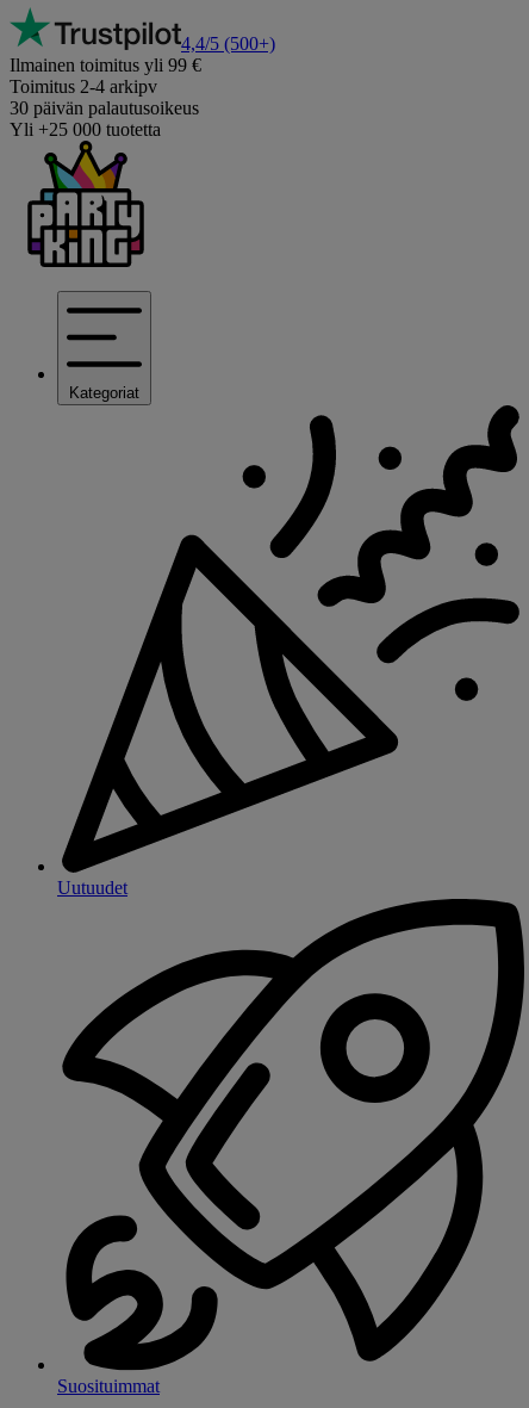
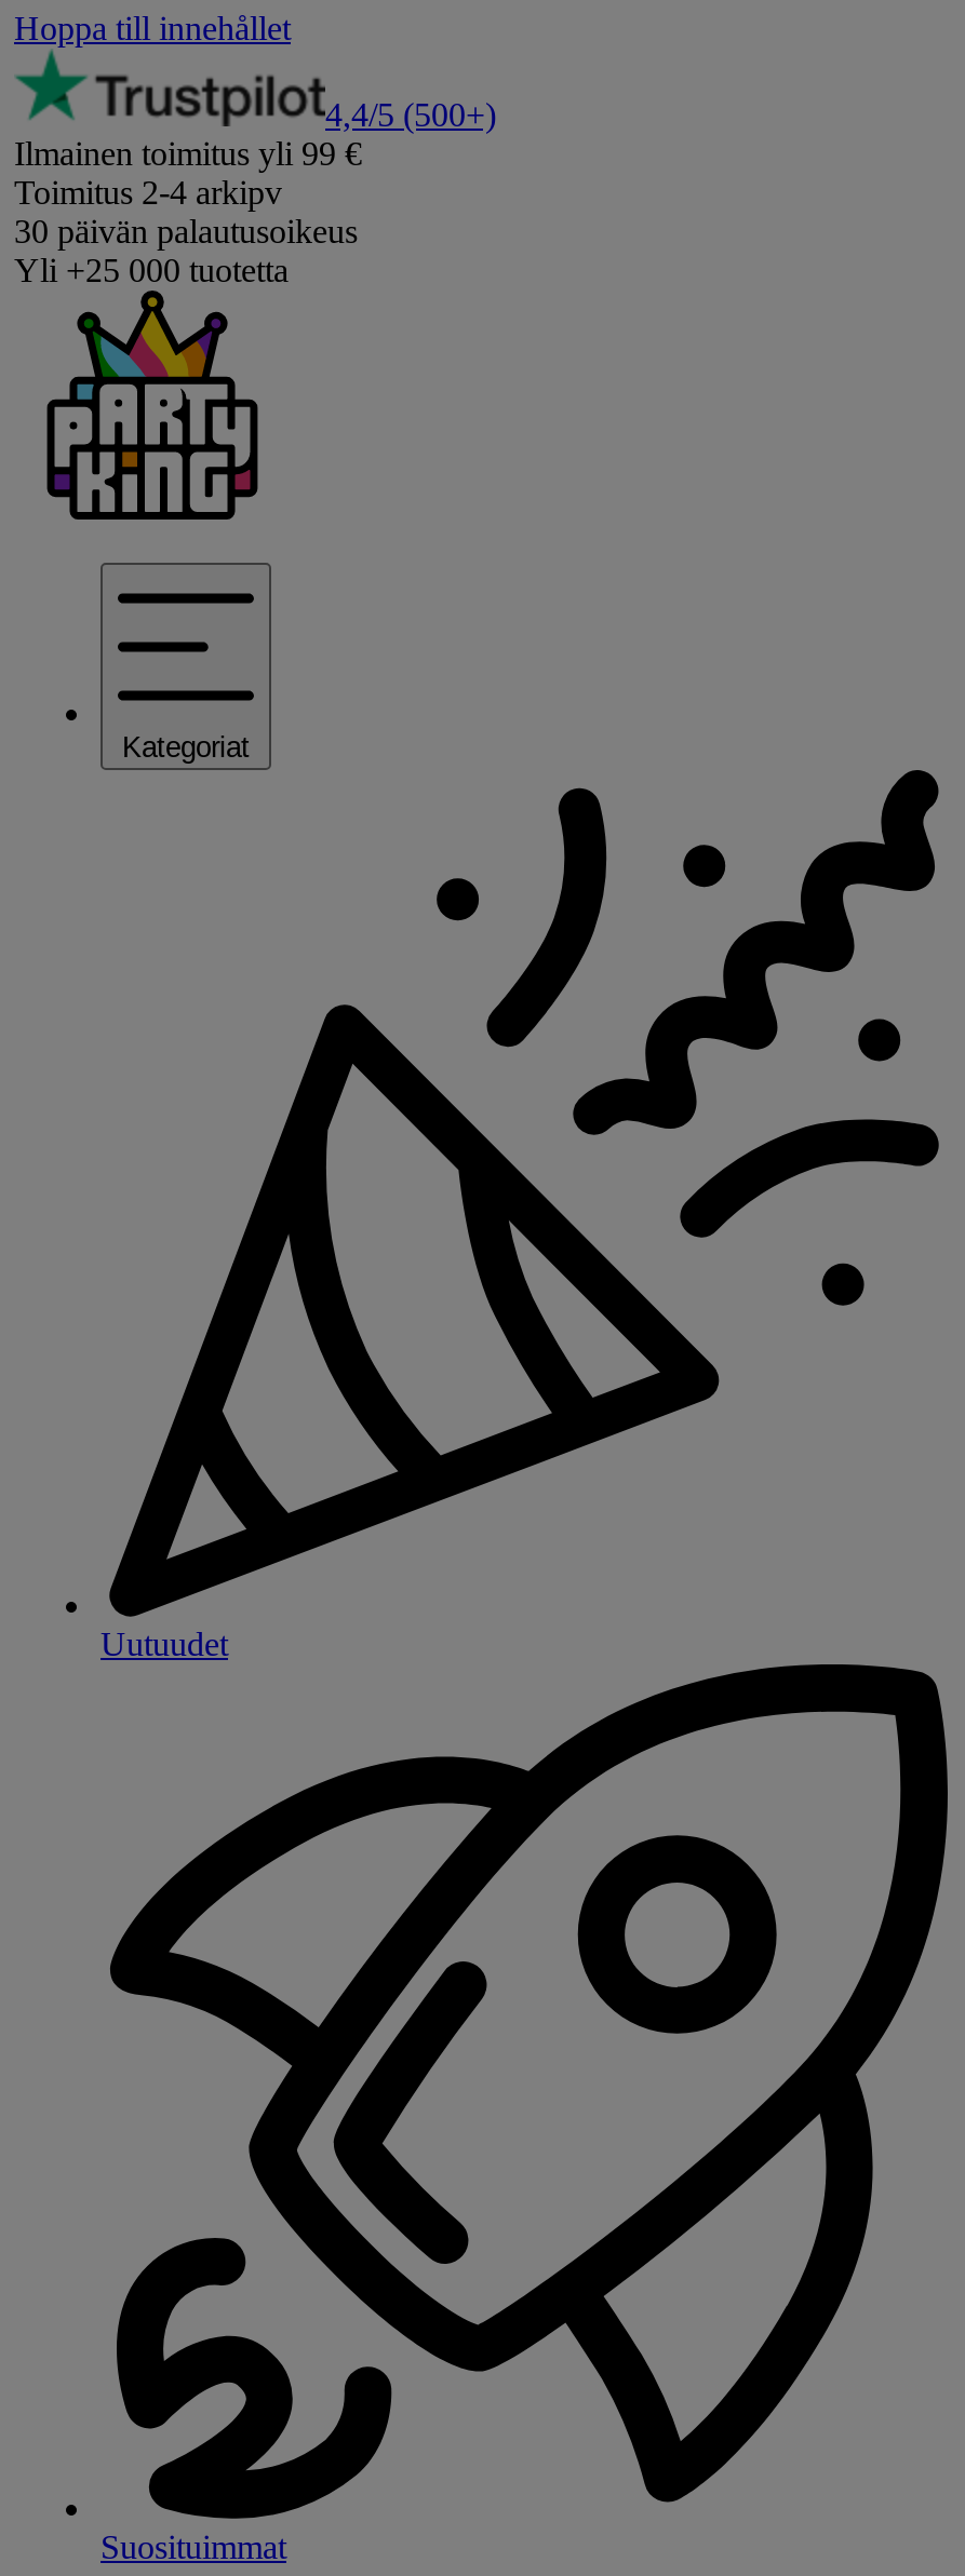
+ Hoppa till innehållet
